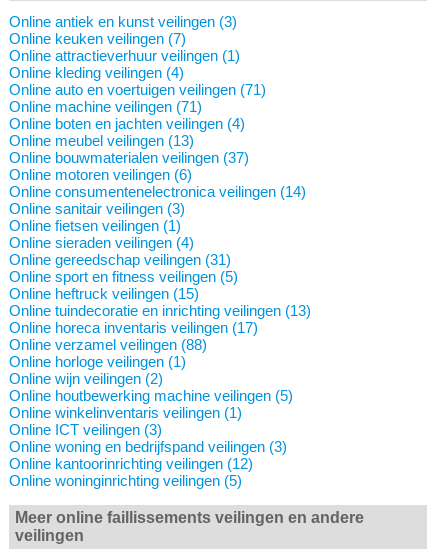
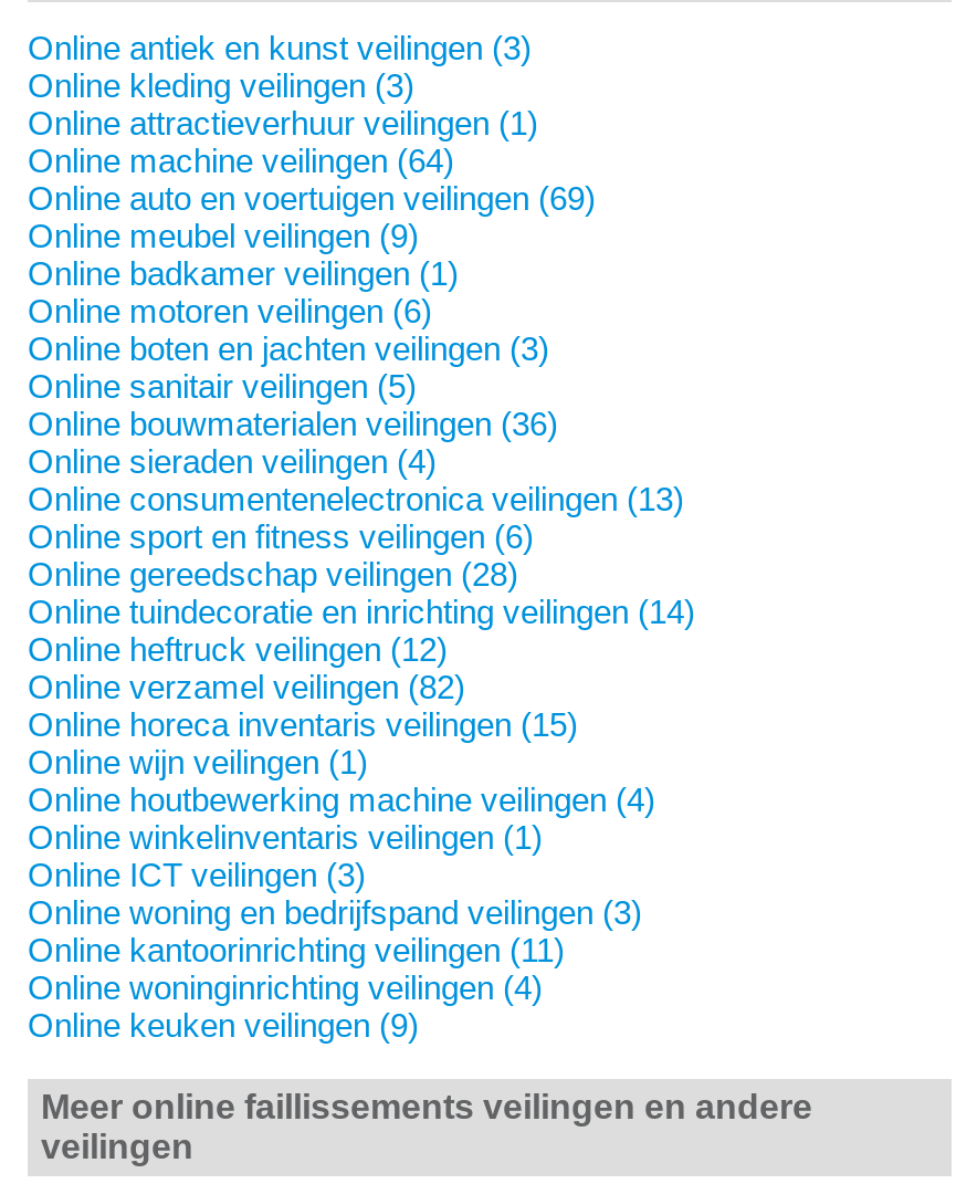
- Online keuken veilingen (7)
+ Online kleding veilingen (3)

- Online kleding veilingen (4)
- Online auto en voertuigen veilingen (71)
- Online machine veilingen (71)
- Online boten en jachten veilingen (4)
- Online meubel veilingen (13)
- Online bouwmaterialen veilingen (37)
+ Online machine veilingen (64)
+ Online auto en voertuigen veilingen (69)
+ Online meubel veilingen (9)
+ Online badkamer veilingen (1)

moved up: Online motoren veilingen (6)

- Online consumentenelectronica veilingen (14)
- Online sanitair veilingen (3)
- Online fietsen veilingen (1)
+ Online boten en jachten veilingen (3)
+ Online sanitair veilingen (5)
+ Online bouwmaterialen veilingen (36)

moved up: Online sieraden veilingen (4)

- Online gereedschap veilingen (31)
- Online sport en fitness veilingen (5)
- Online heftruck veilingen (15)
- Online tuindecoratie en inrichting veilingen (13)
- Online horeca inventaris veilingen (17)
- Online verzamel veilingen (88)
- Online horloge veilingen (1)
- Online wijn veilingen (2)
- Online houtbewerking machine veilingen (5)
+ Online consumentenelectronica veilingen (13)
+ Online sport en fitness veilingen (6)
+ Online gereedschap veilingen (28)
+ Online tuindecoratie en inrichting veilingen (14)
+ Online heftruck veilingen (12)
+ Online verzamel veilingen (82)
+ Online horeca inventaris veilingen (15)
+ Online wijn veilingen (1)
+ Online houtbewerking machine veilingen (4)

moved up: Online winkelinventaris veilingen (1) | Online ICT veilingen (3) | Online woning en bedrijfspand veilingen (3)

- Online kantoorinrichting veilingen (12)
- Online woninginrichting veilingen (5)
+ Online kantoorinrichting veilingen (11)
+ Online woninginrichting veilingen (4)
+ Online keuken veilingen (9)
